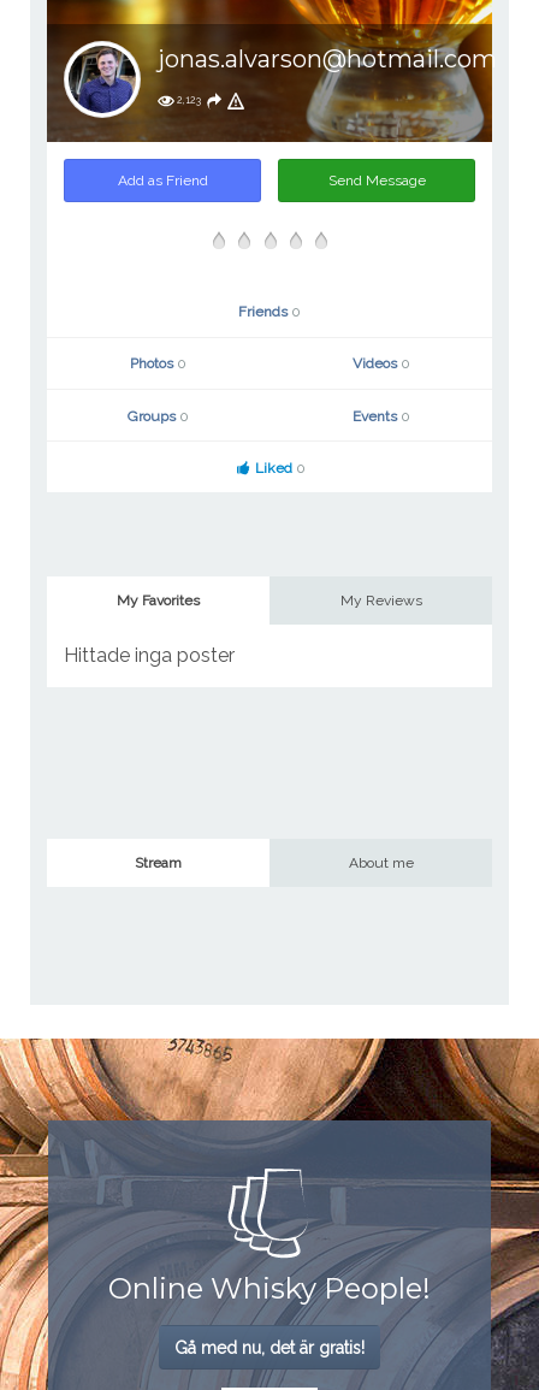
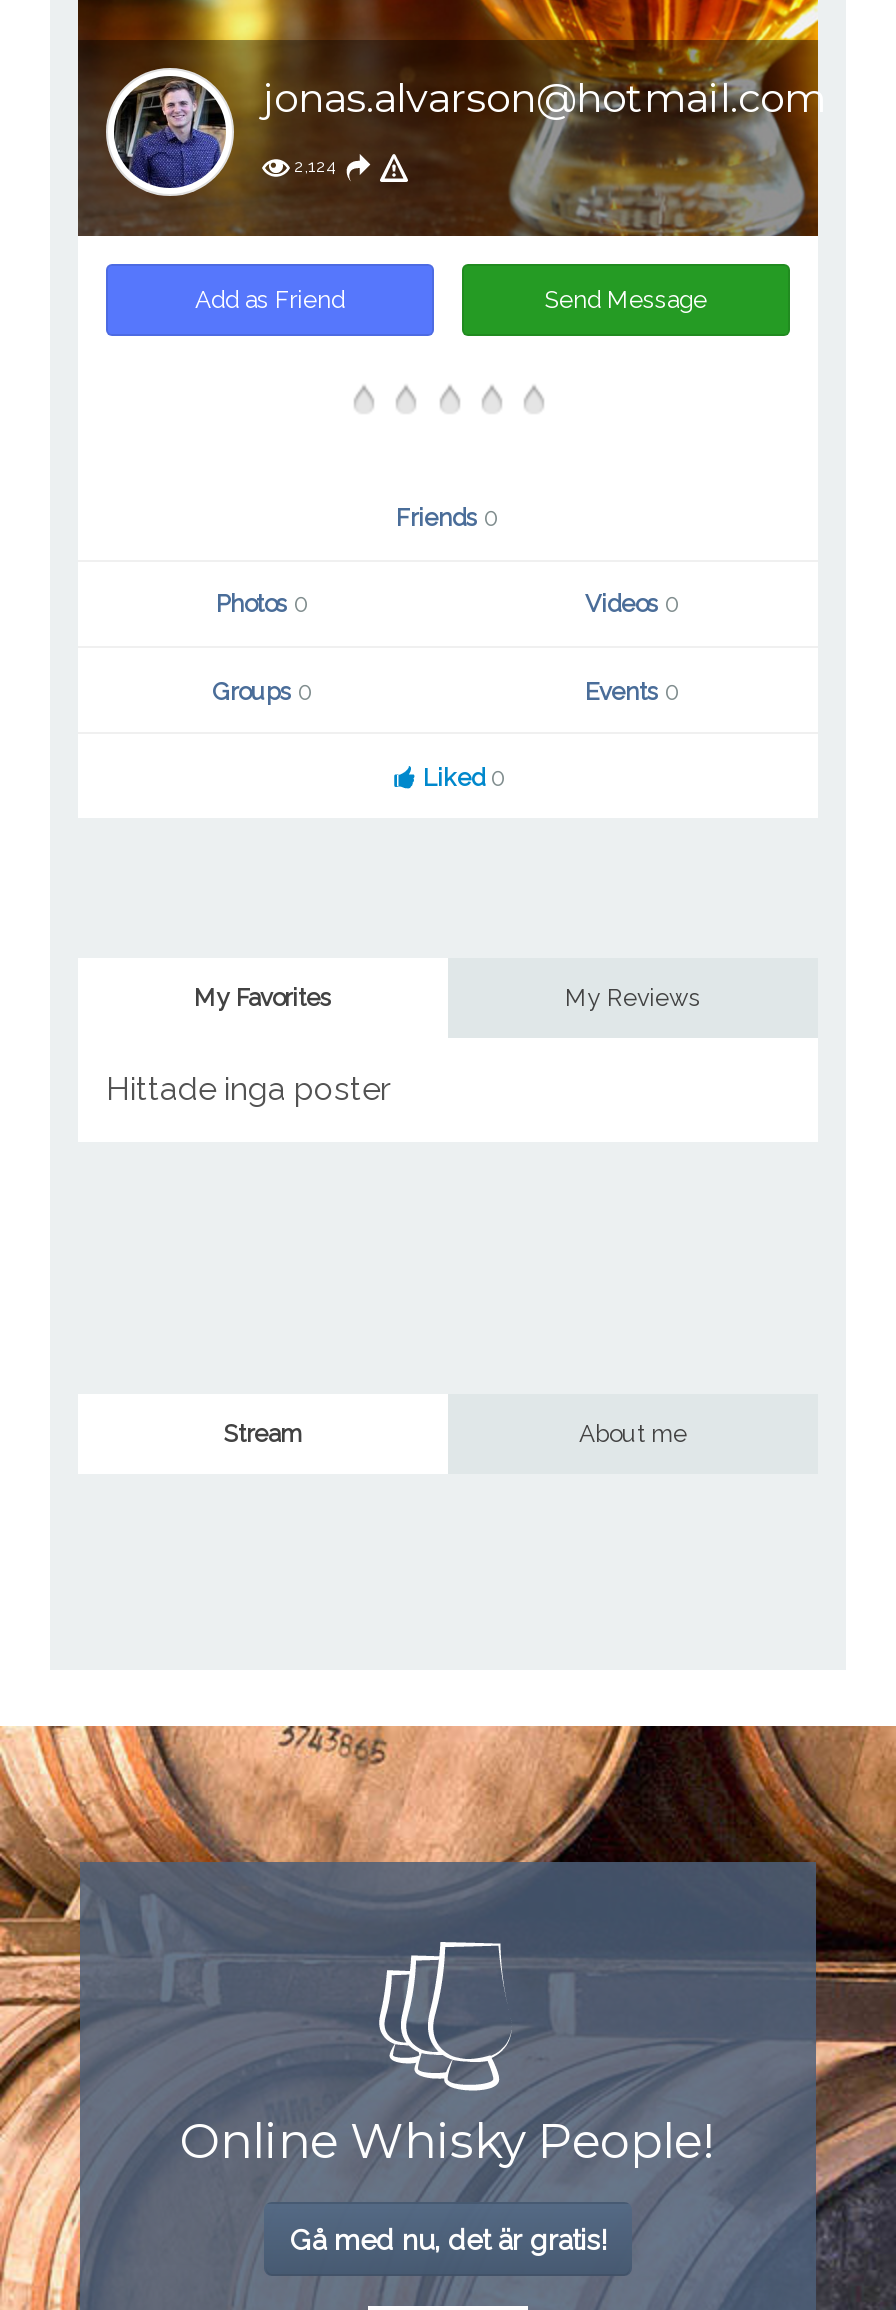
- 2,123
+ 2,124
